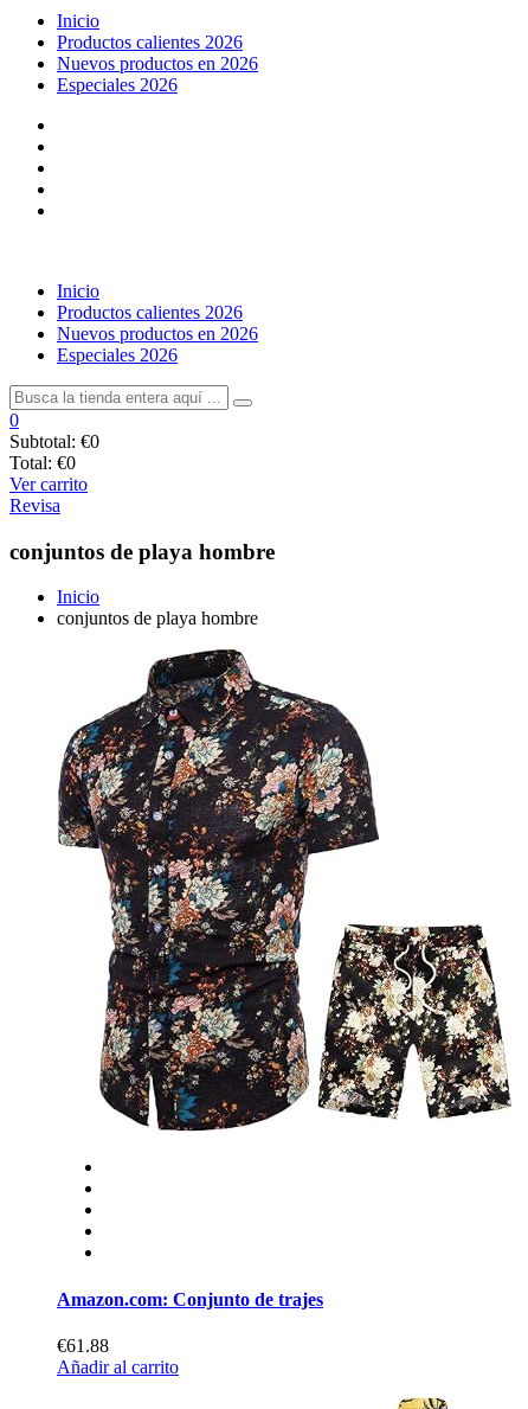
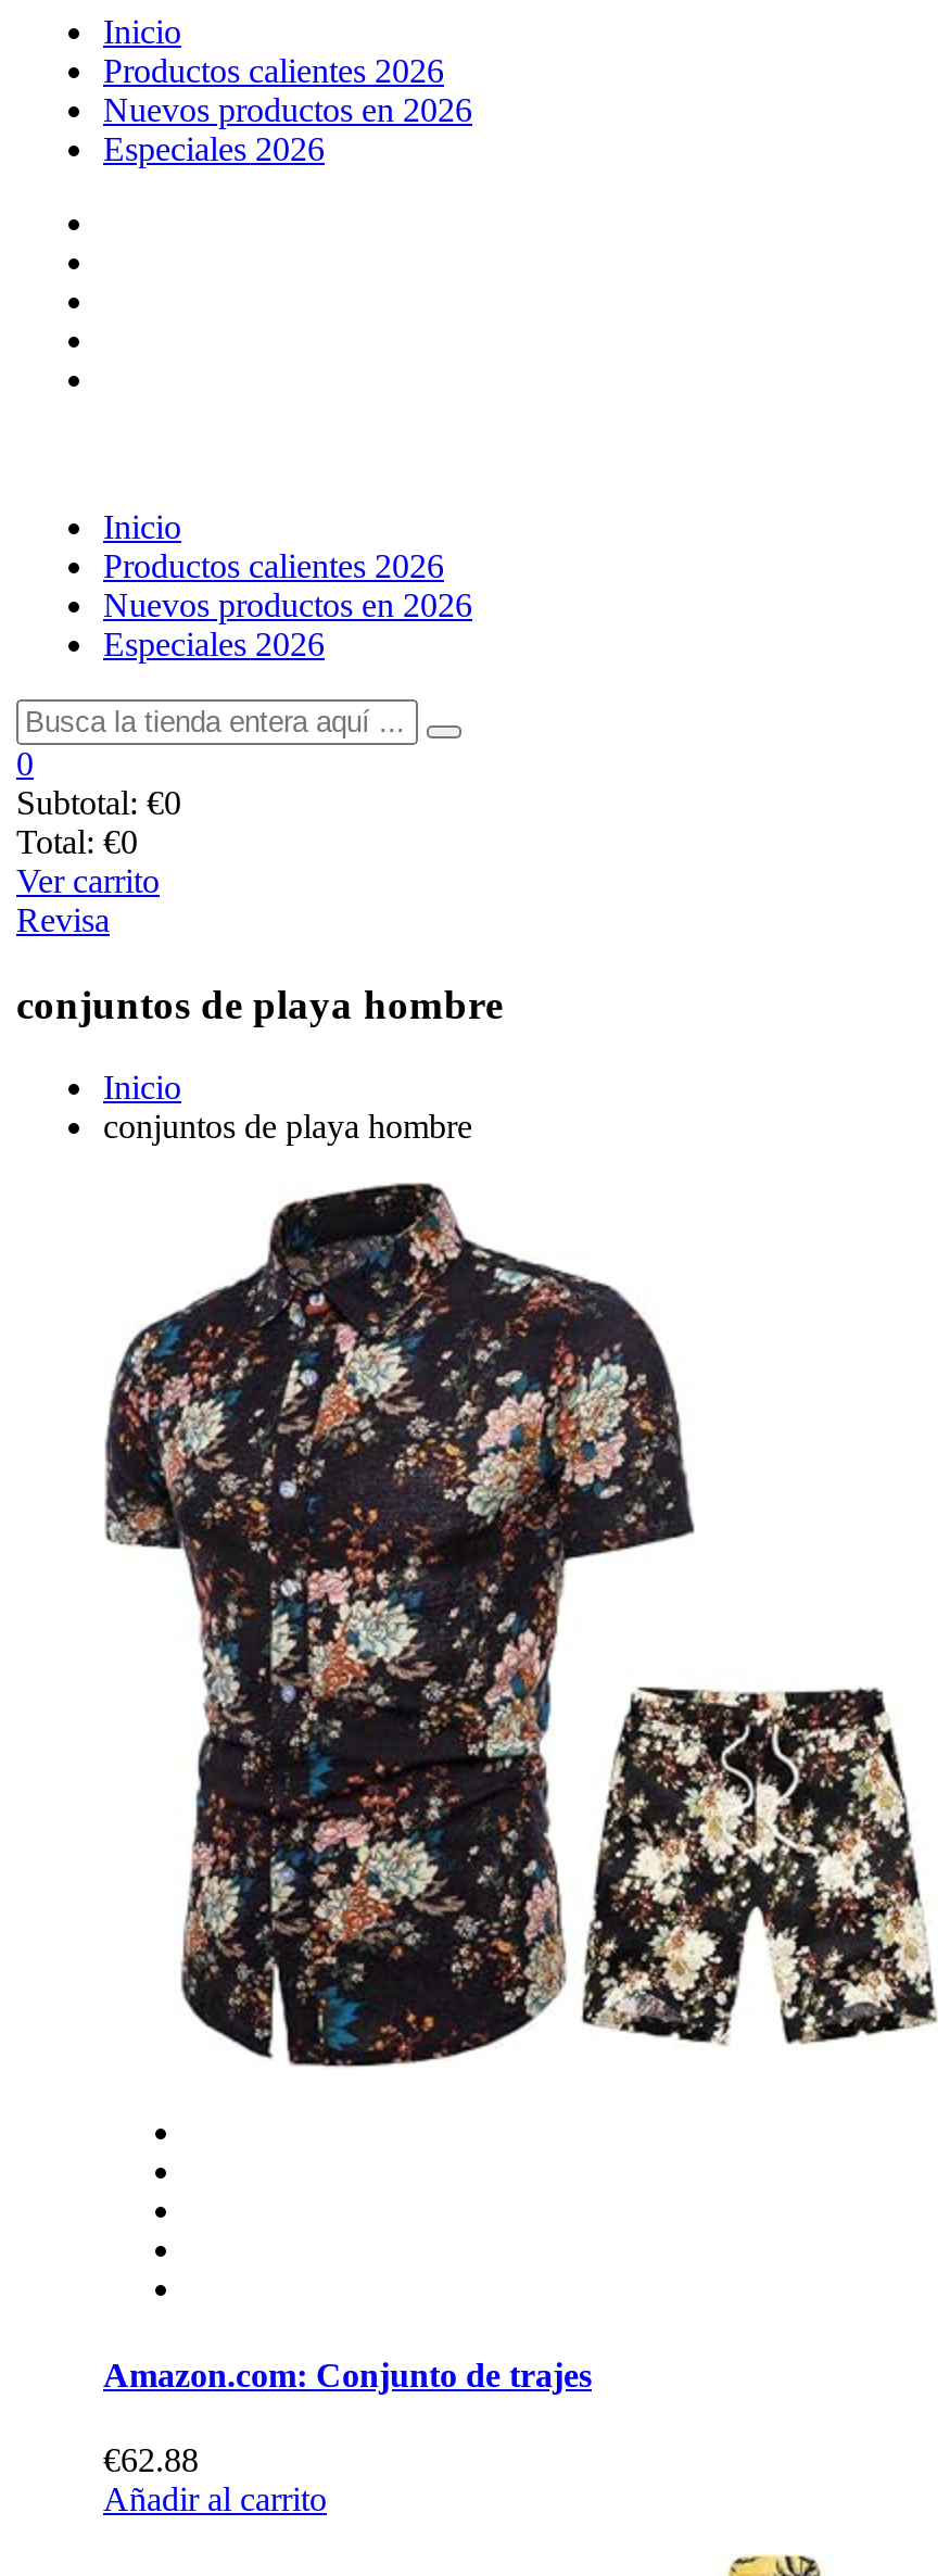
- €61.88
+ €62.88
